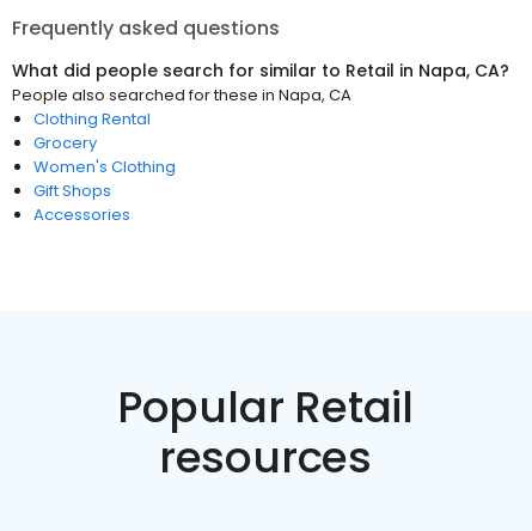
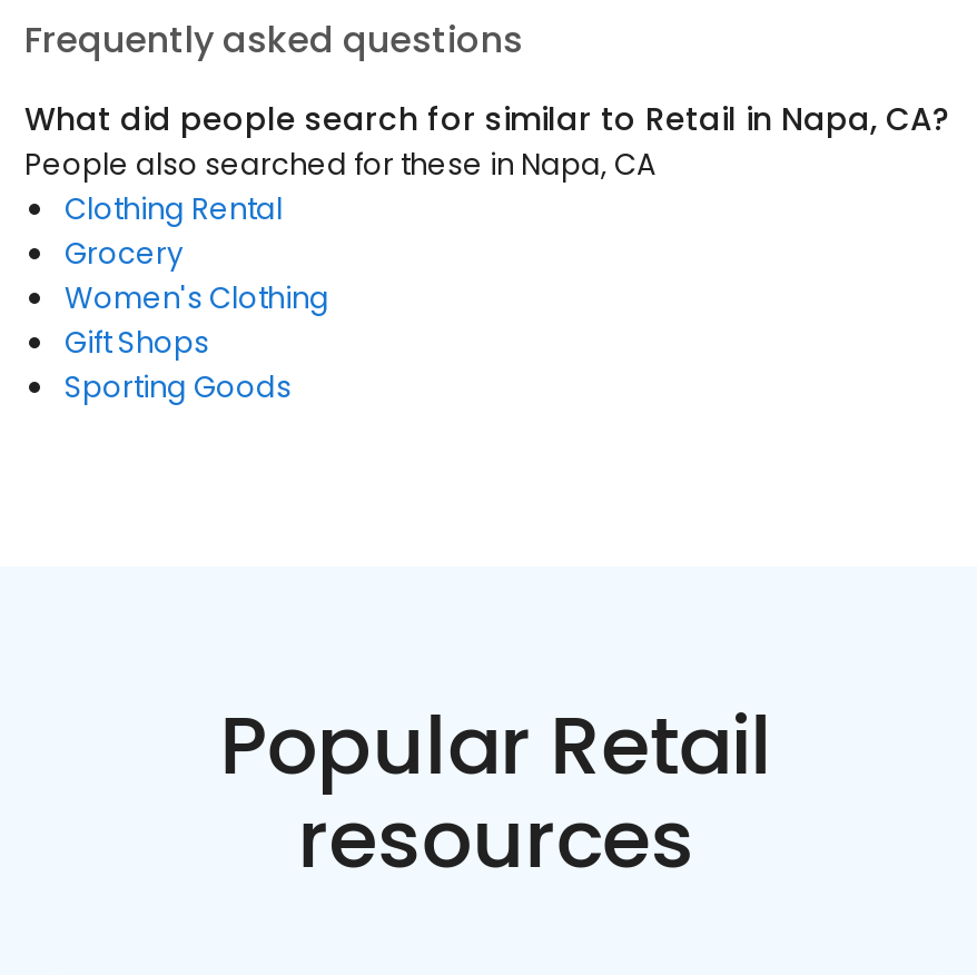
- Accessories
+ Sporting Goods
